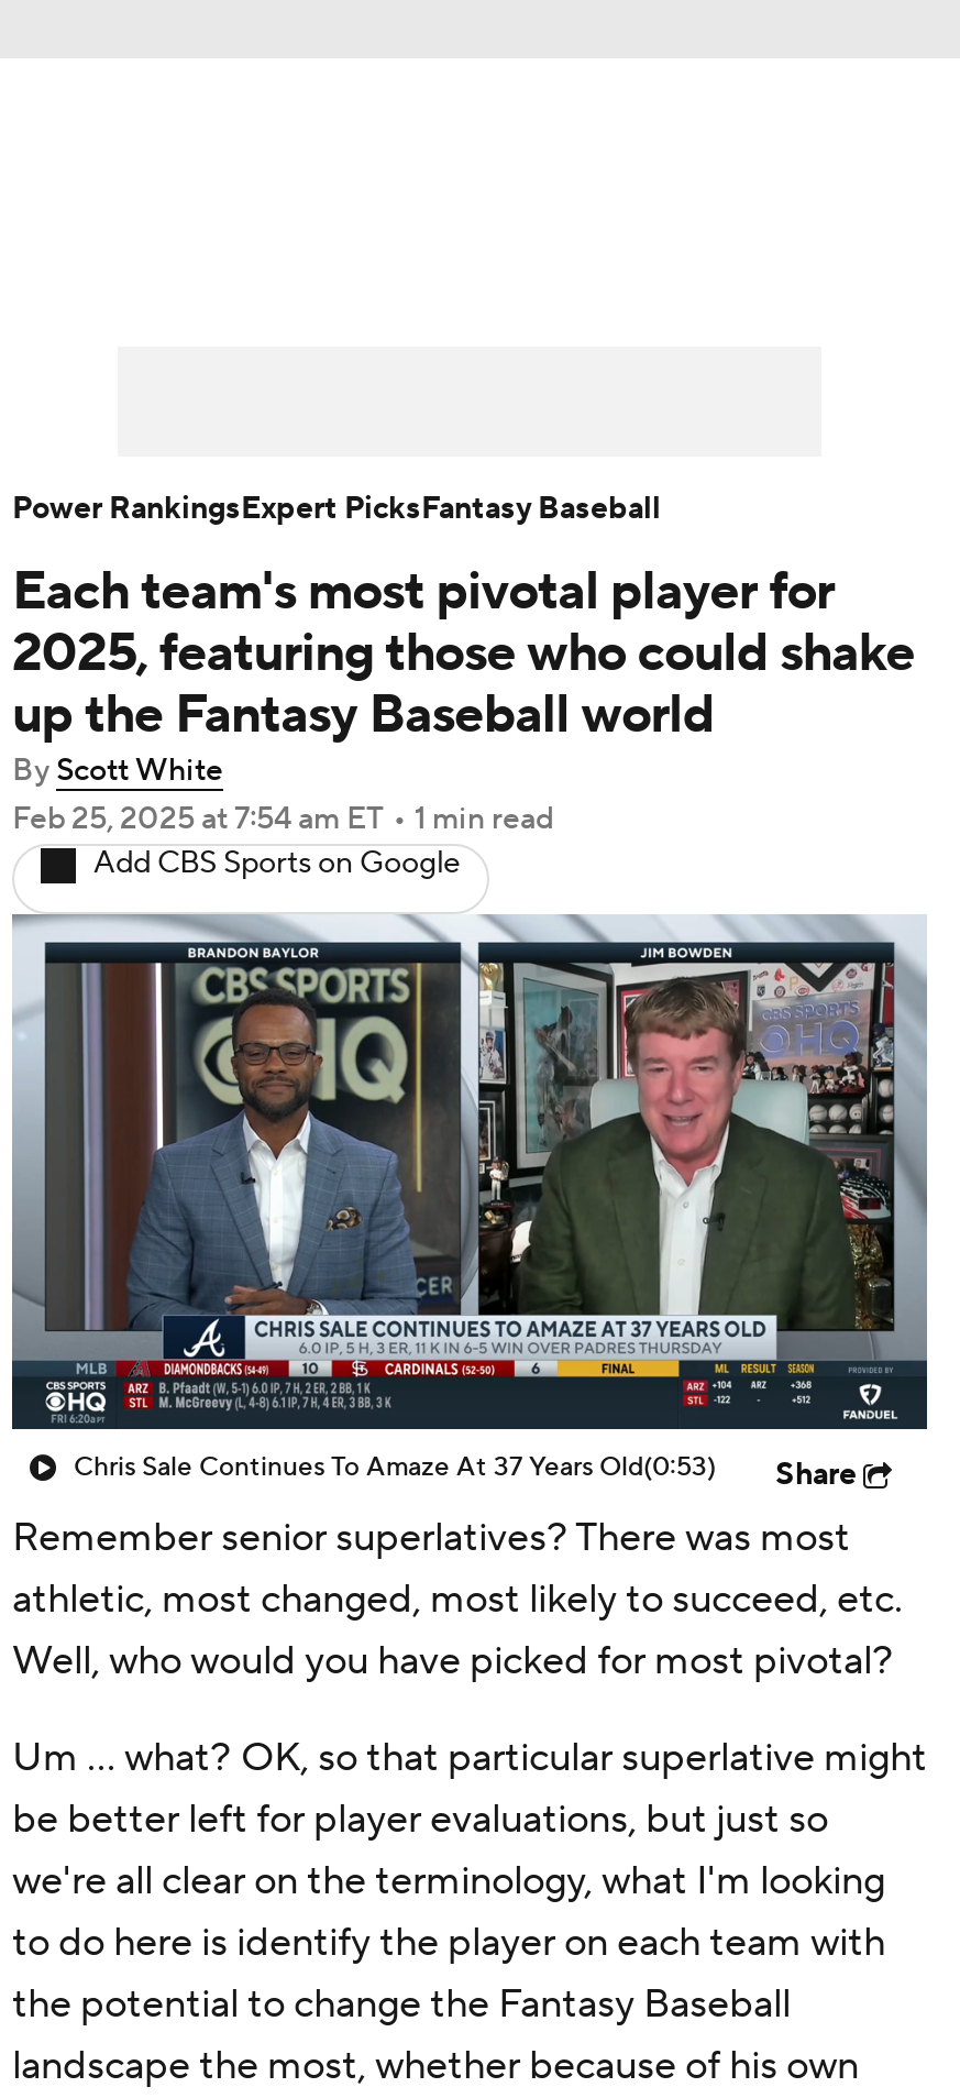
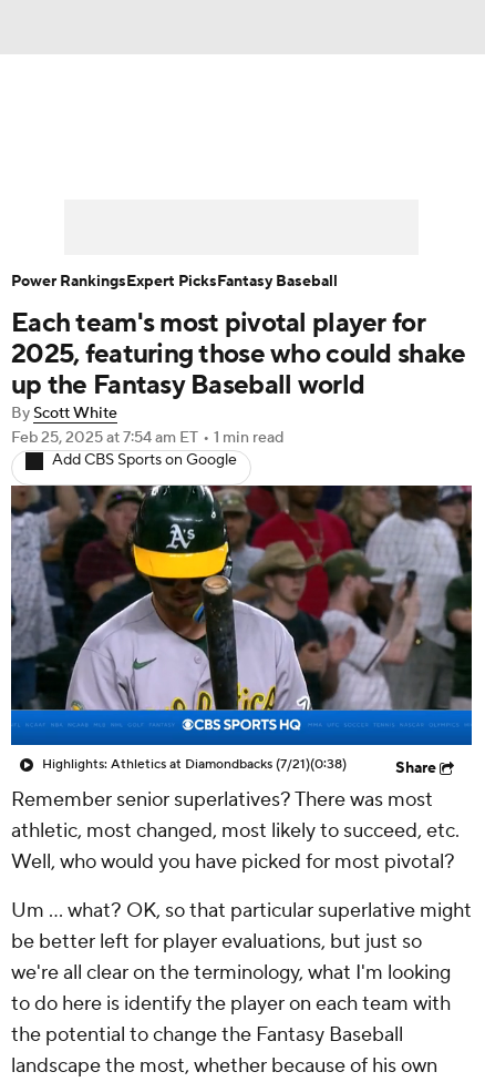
- [image]
- Chris Sale Continues To Amaze At 37 Years Old(0:53)
+ [image]
+ Highlights: Athletics at Diamondbacks (7/21)(0:38)
